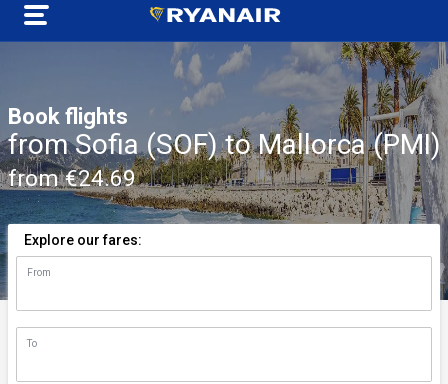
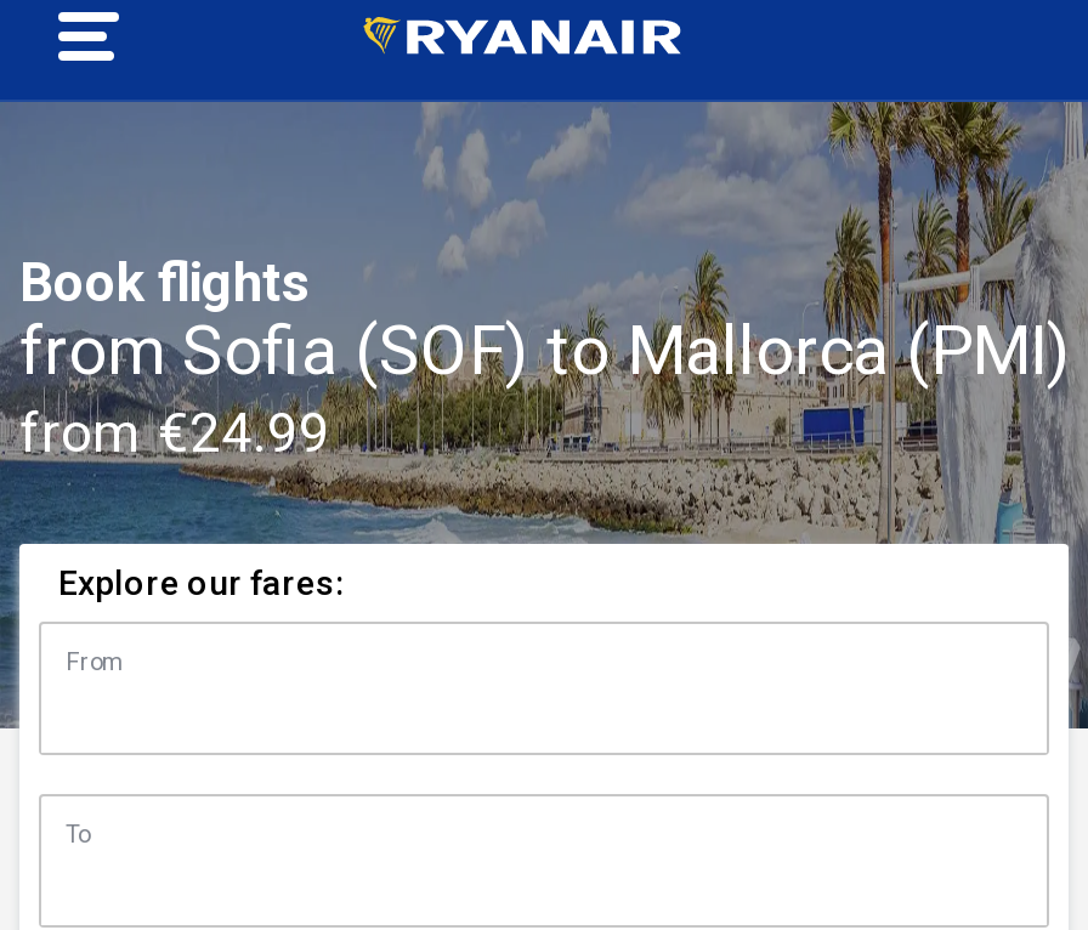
- from €24.69
+ from €24.99
